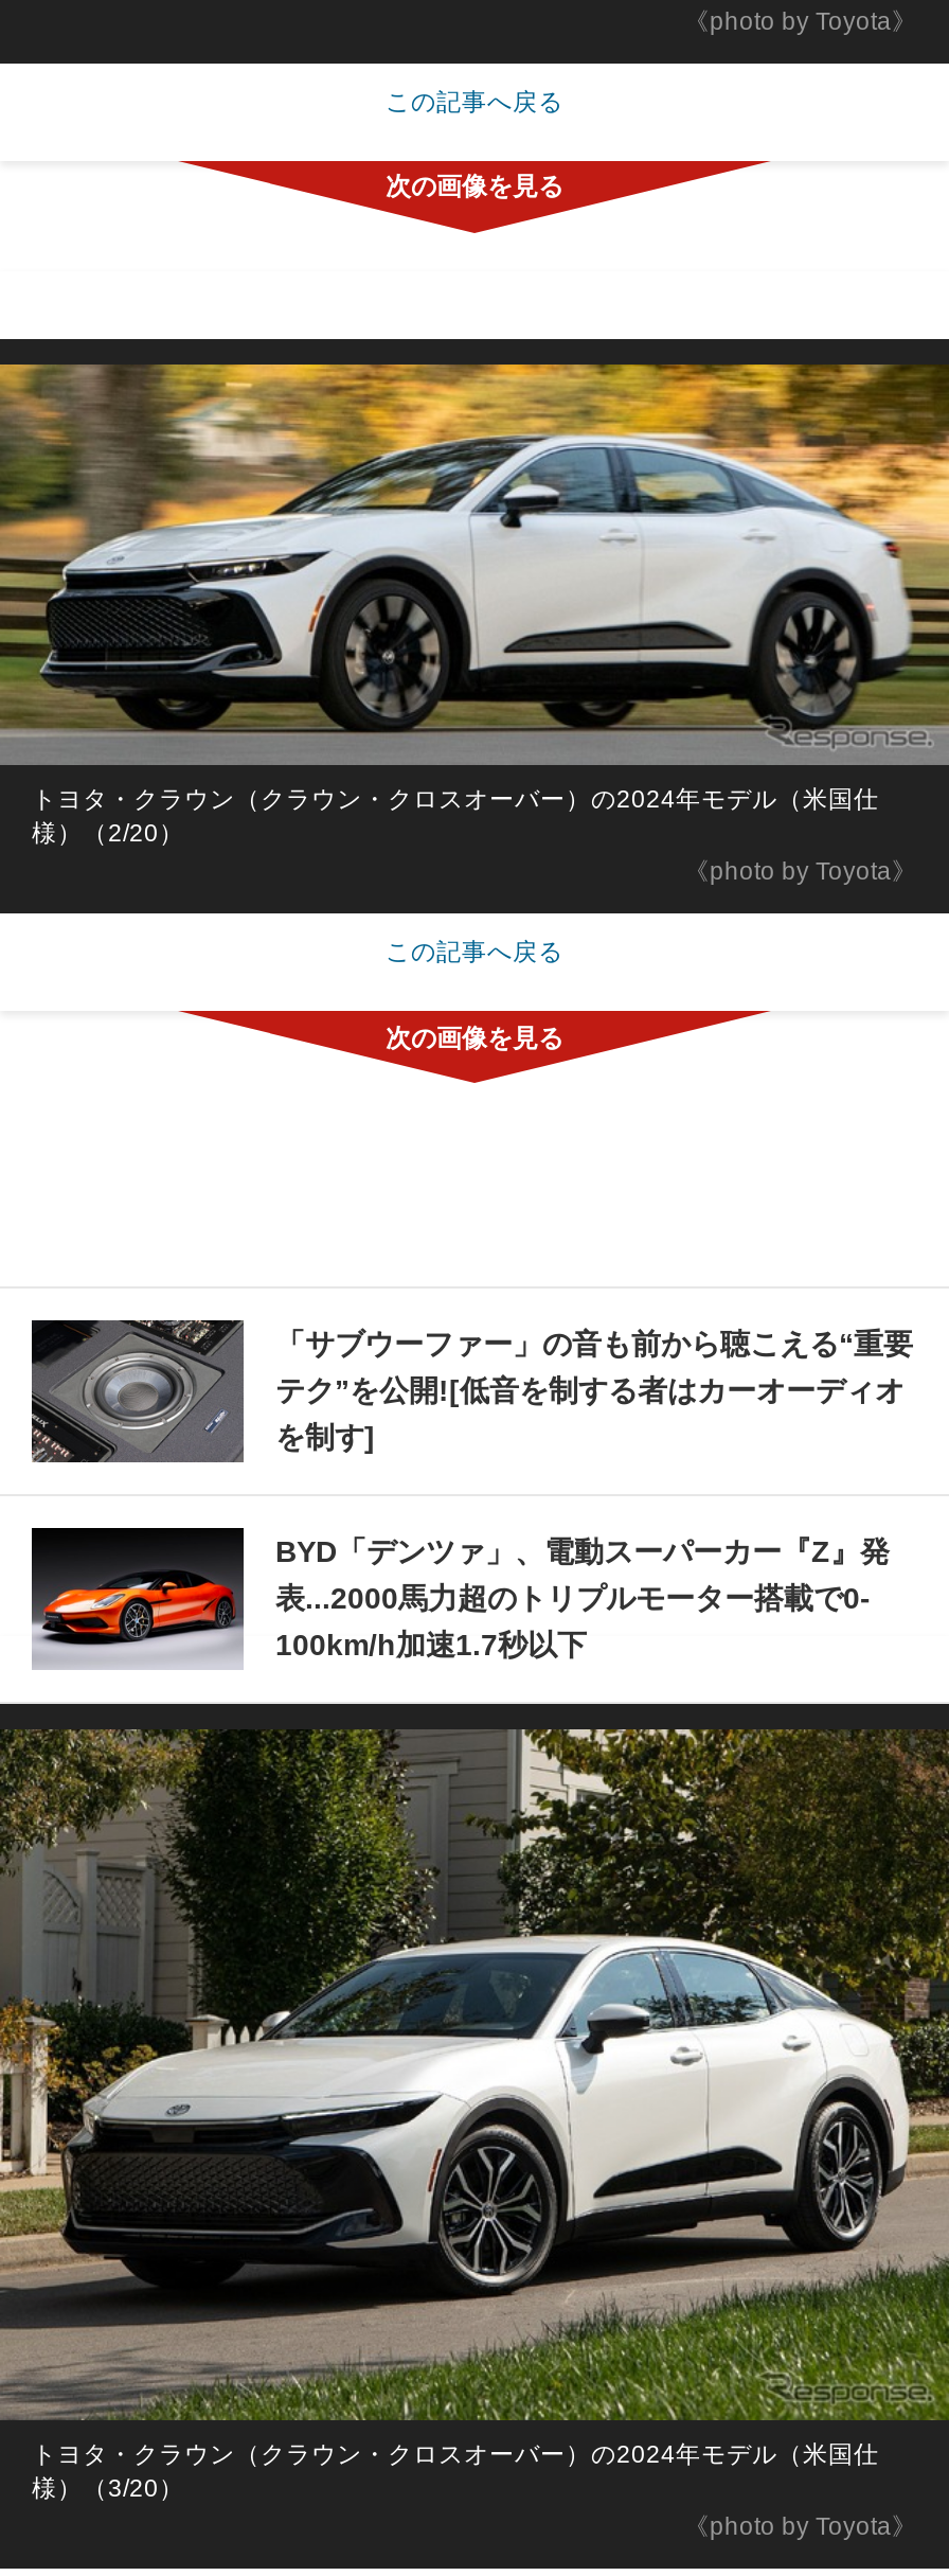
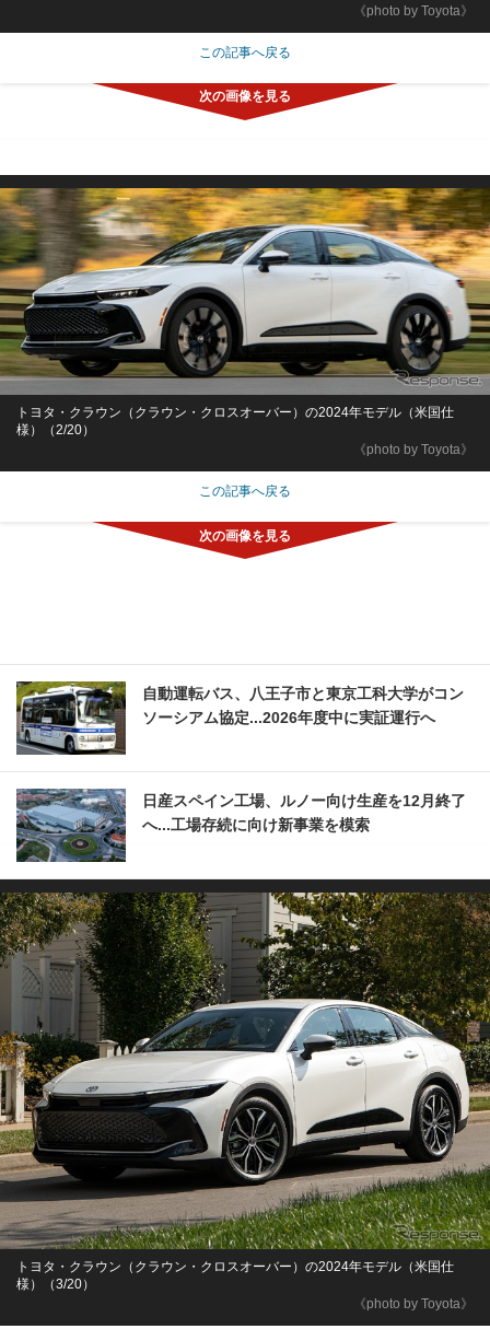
- [image]
- 「サブウーファー」の音も前から聴こえる“重要
- テク”を公開![低音を制する者はカーオーディオ
- を制す]
+ [image]
+ 自動運転バス、八王子市と東京工科大学がコン
+ ソーシアム協定...2026年度中に実証運行へ

- [image]
- BYD「デンツァ」、電動スーパーカー『Z』発
- 表...2000馬力超のトリプルモーター搭載で0-
- 100km/h加速1.7秒以下
+ [image]
+ 日産スペイン工場、ルノー向け生産を12月終了
+ へ...工場存続に向け新事業を模索
